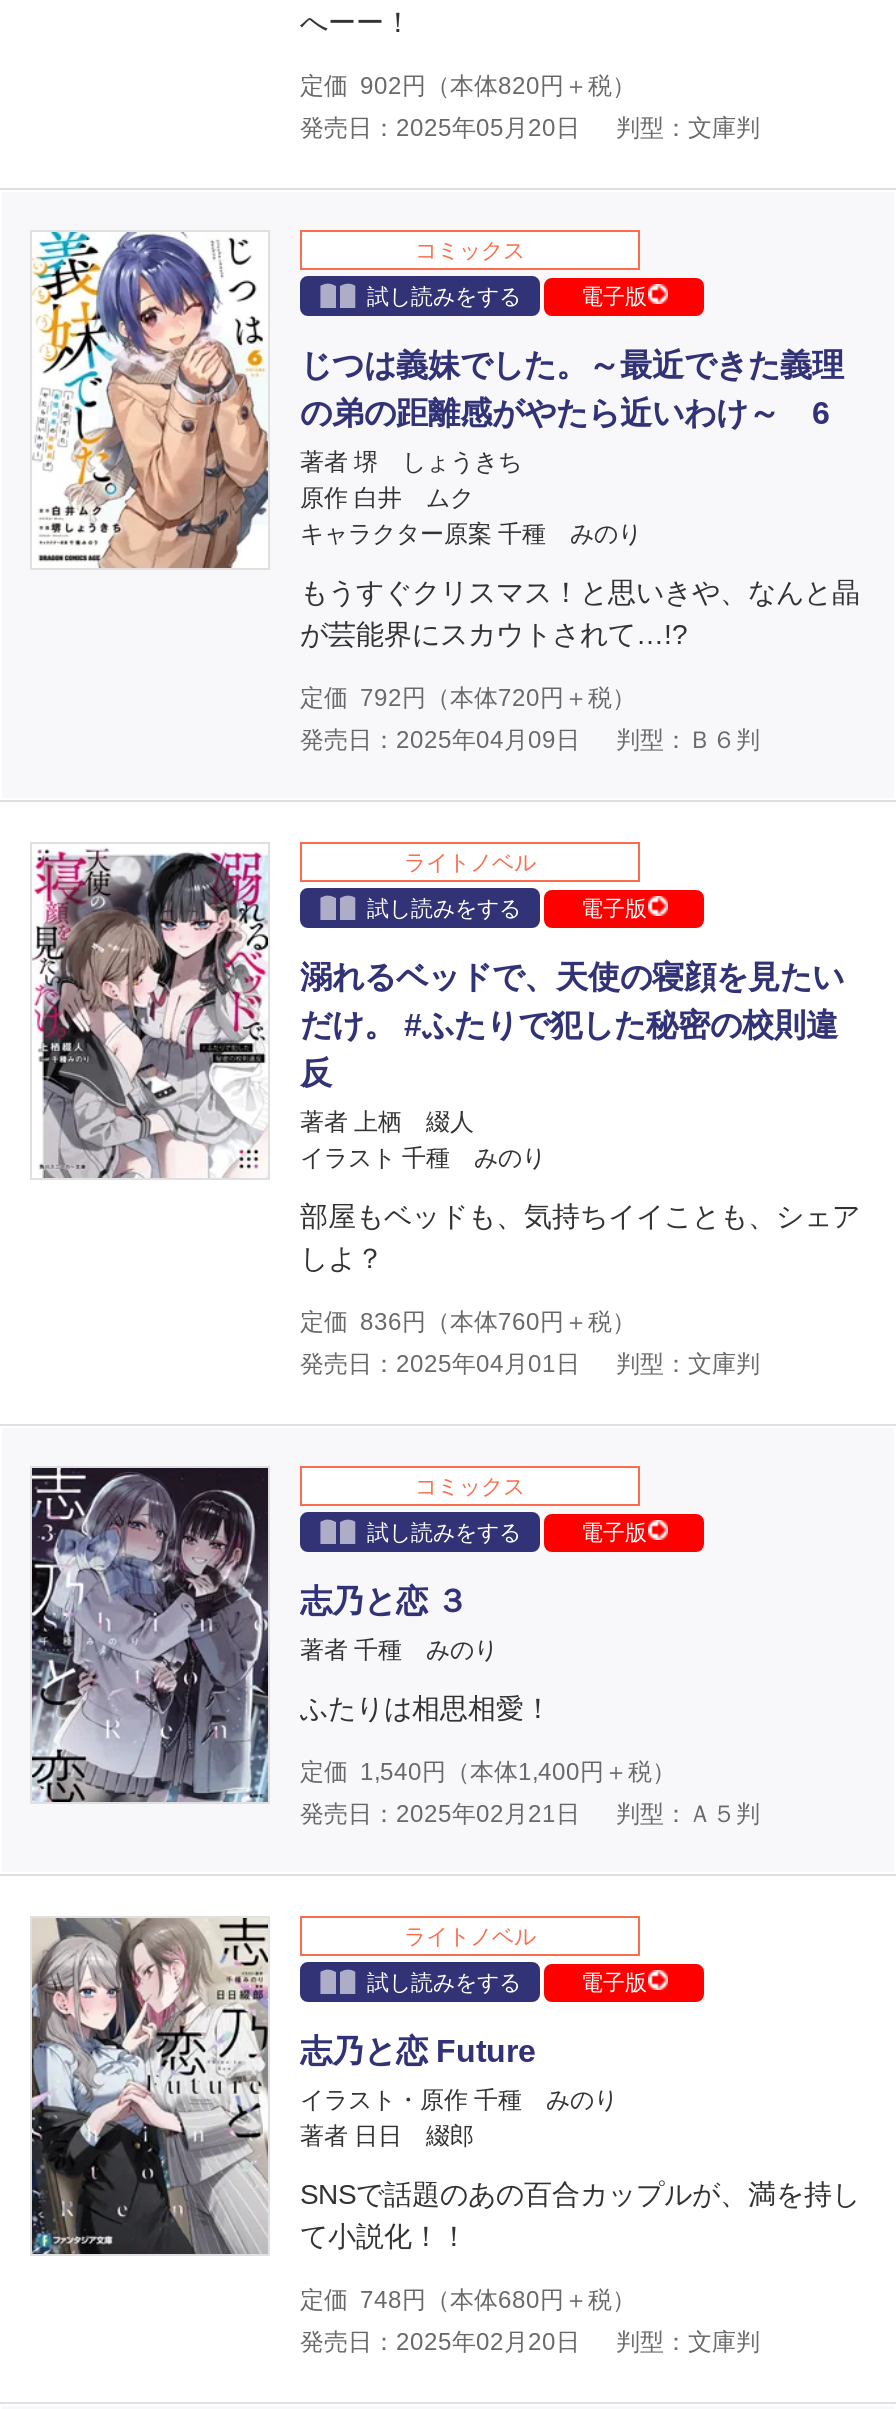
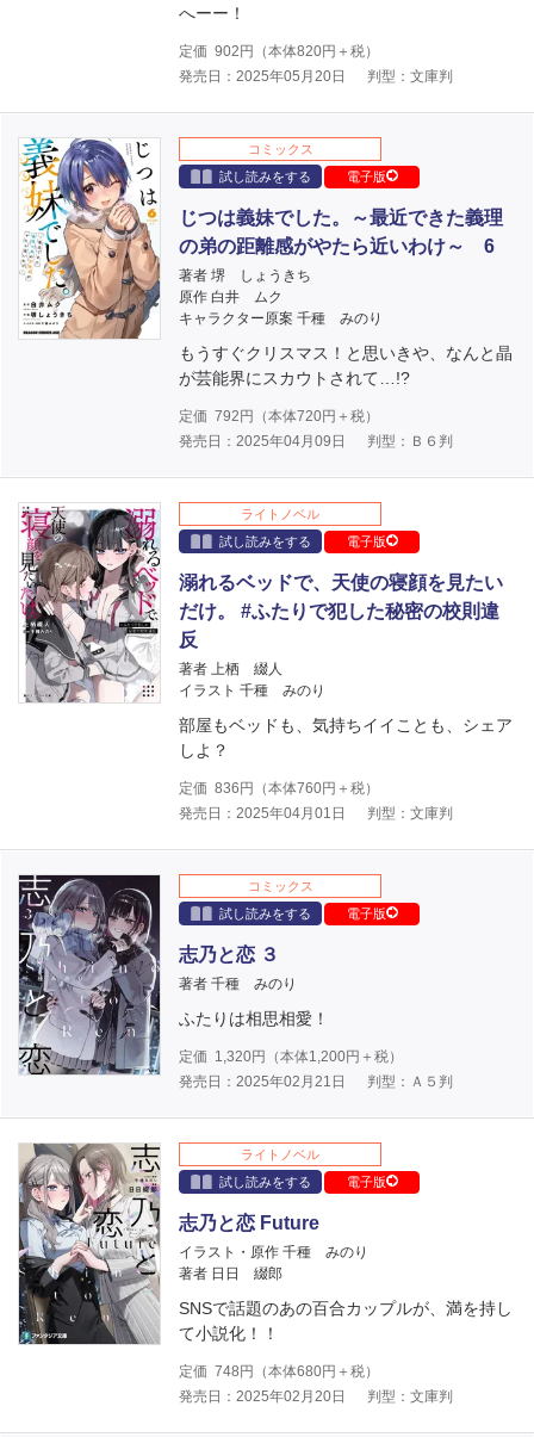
- 定価1,540円（本体1,400円＋税）
+ 定価1,320円（本体1,200円＋税）
